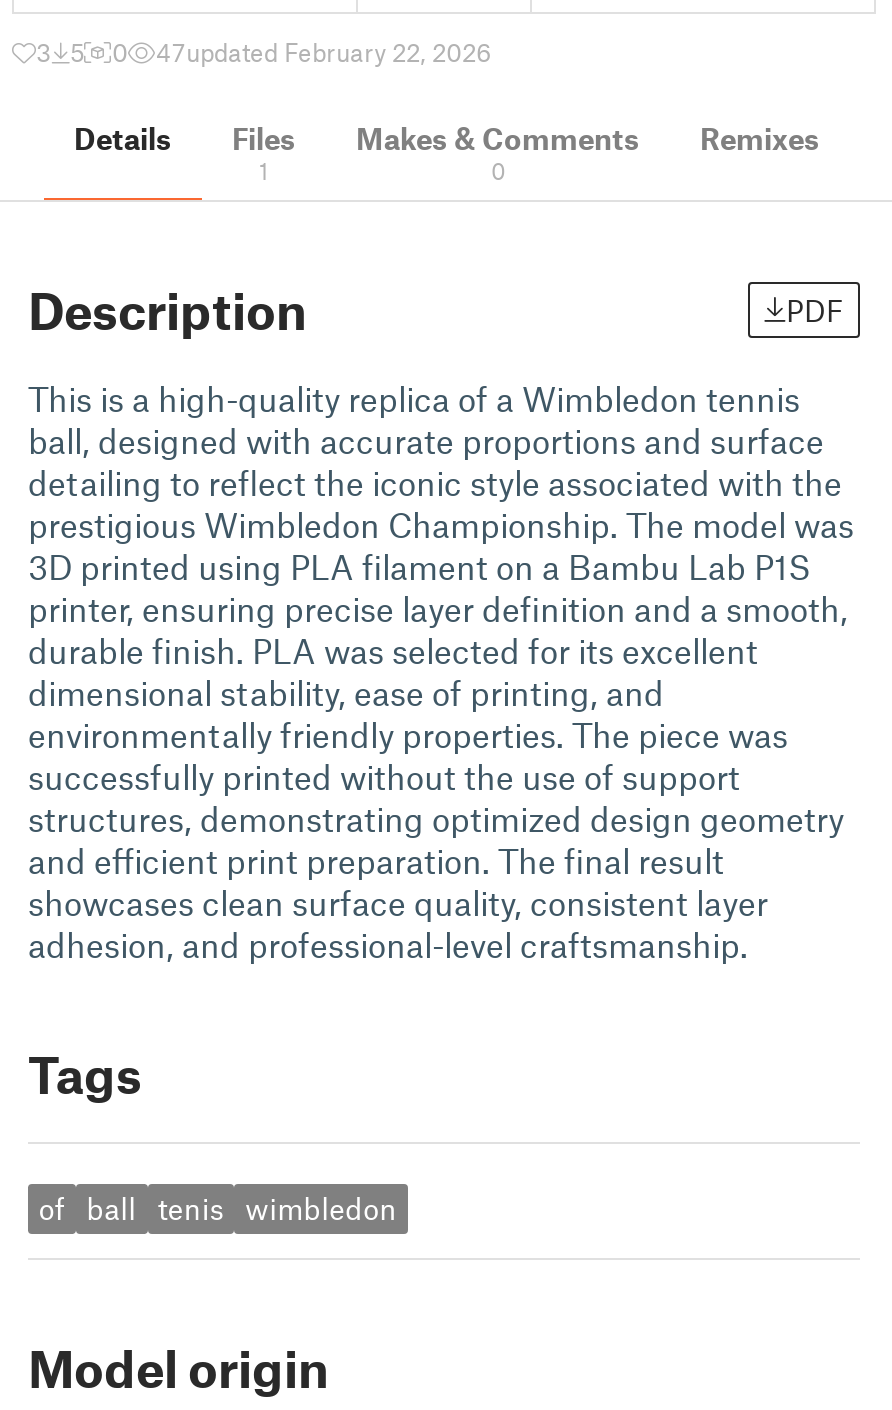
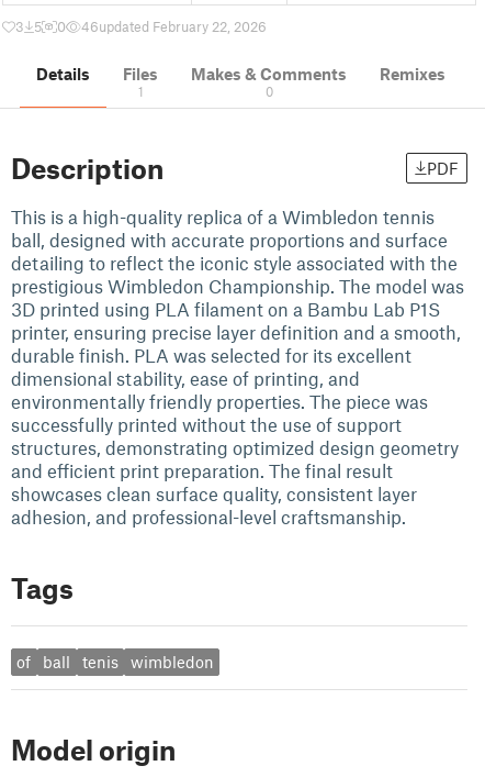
- 47updated February 22, 2026
+ 46updated February 22, 2026
